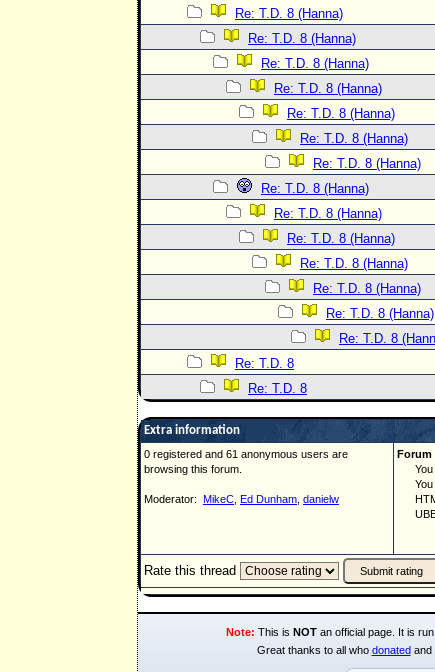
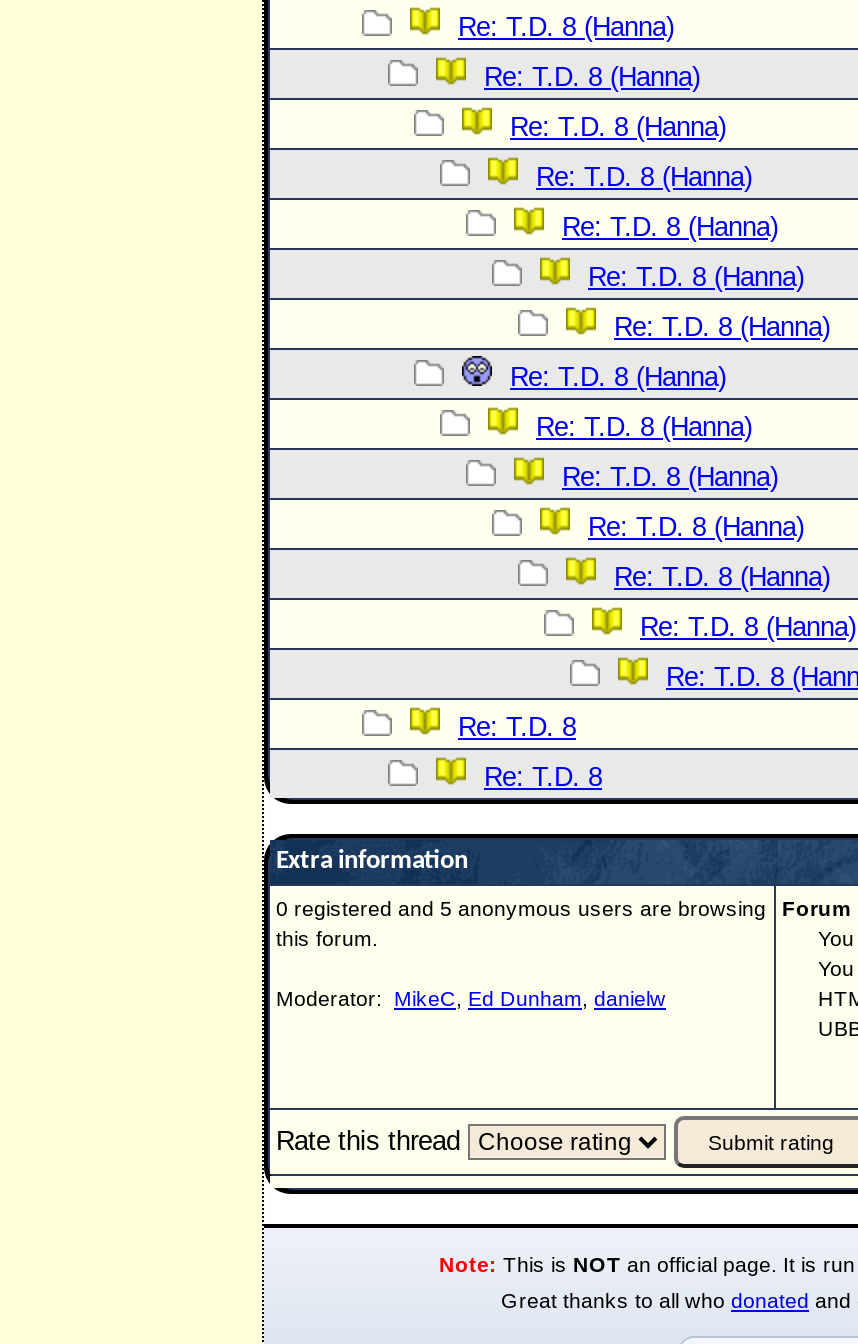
- 0 registered and 61 anonymous users are
- browsing this forum.
+ 0 registered and 5 anonymous users are browsing
+ this forum.
